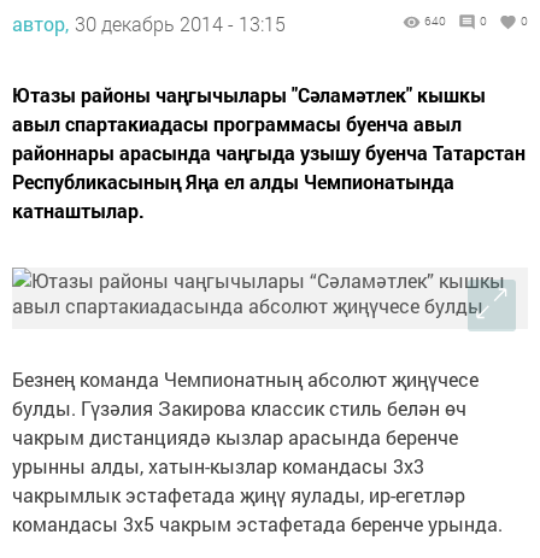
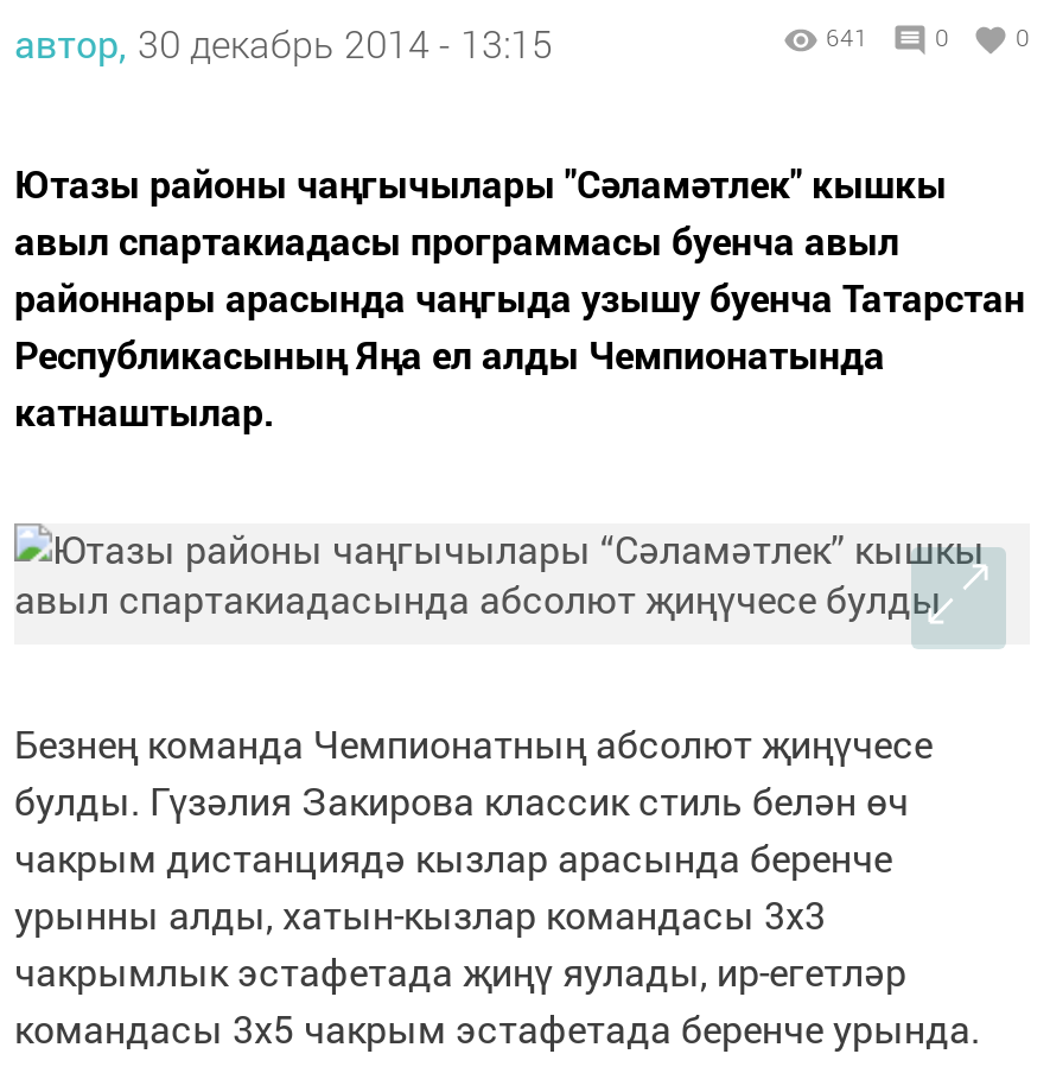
- 640
+ 641
